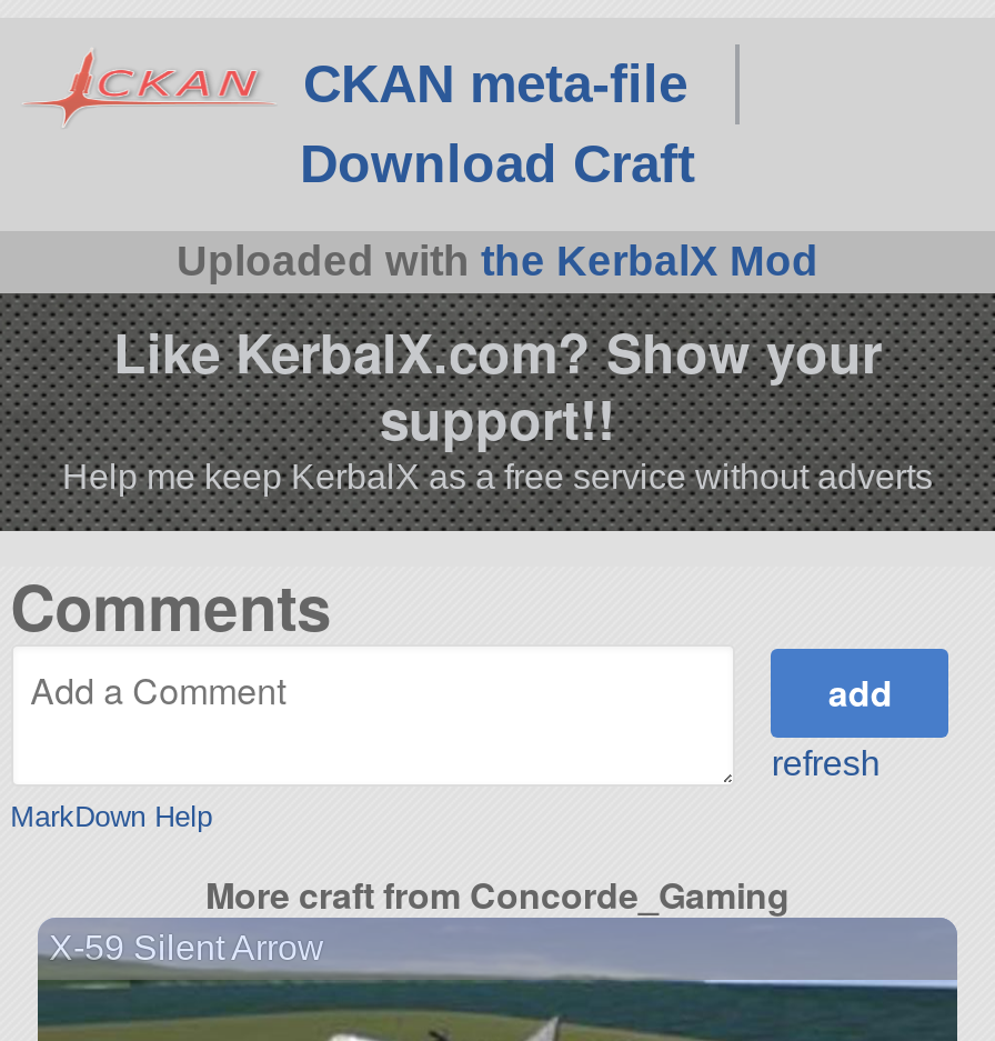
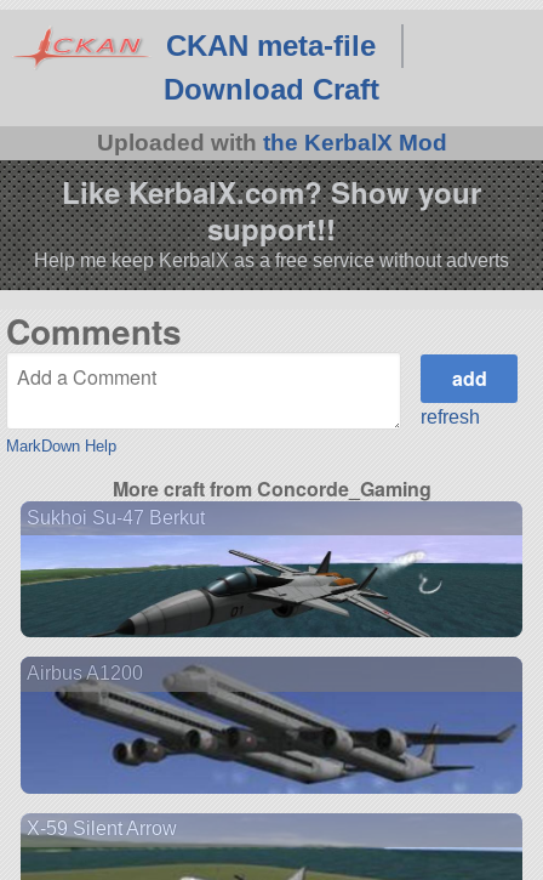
+ [image]

+ [image]
+ Airbus A1200

+ Sukhoi Su-47 Berkut
